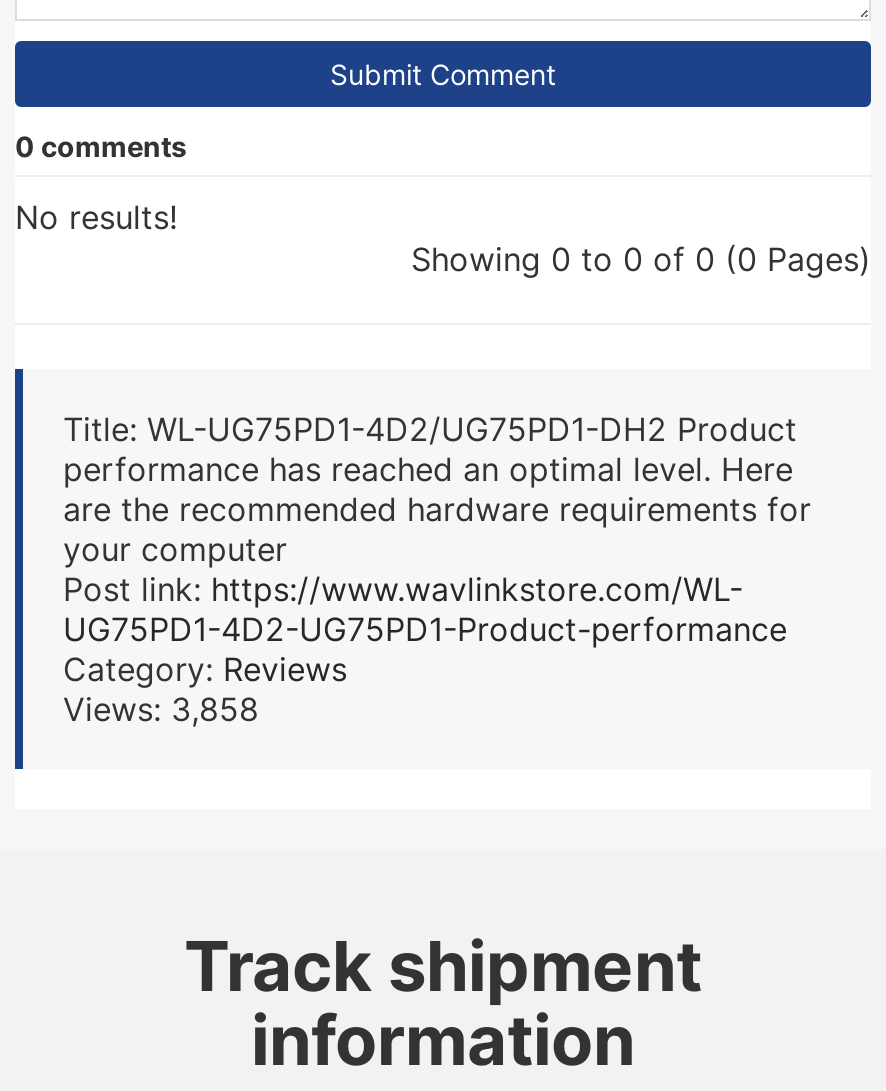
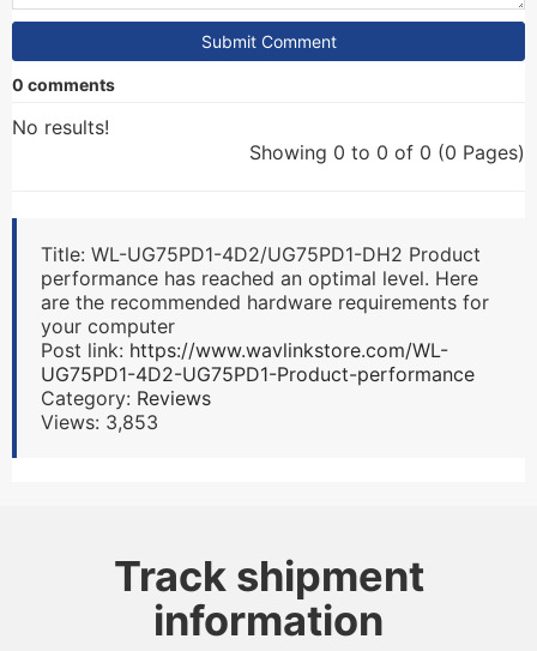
- Views: 3,858
+ Views: 3,853
